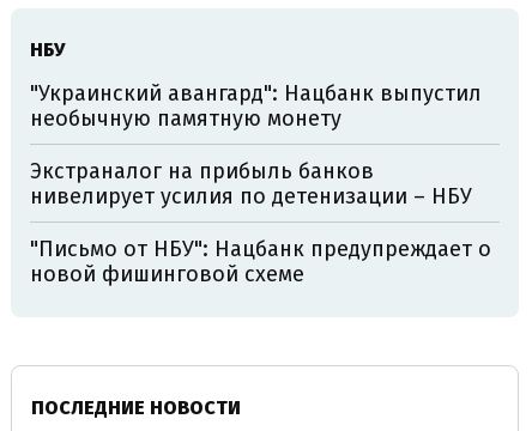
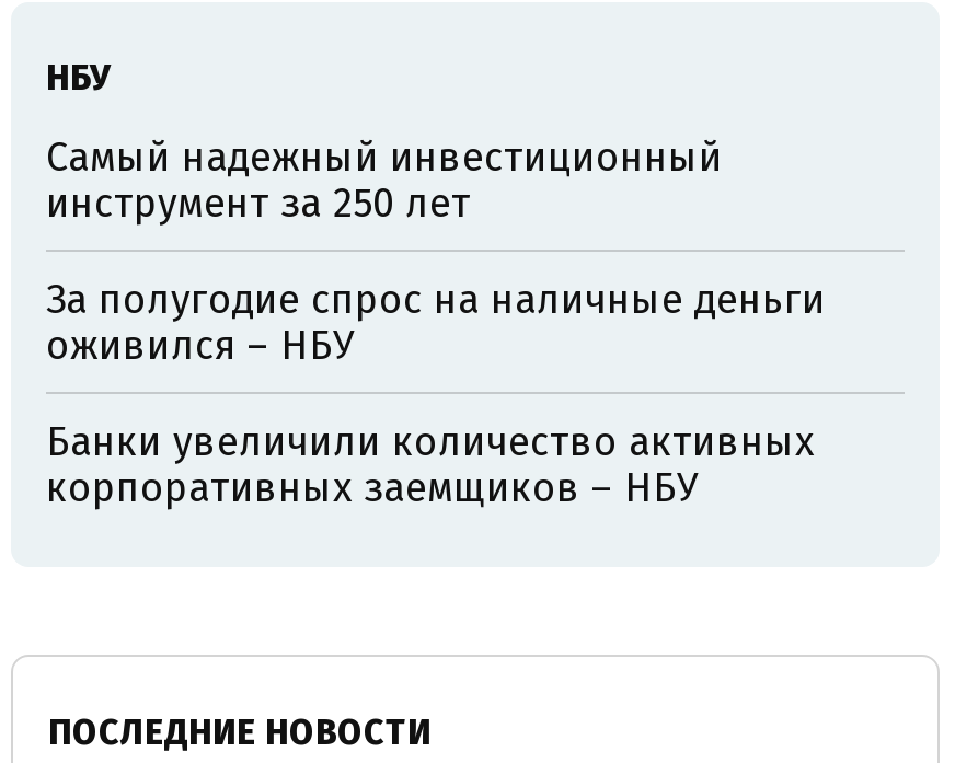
- "Украинский авангард": Нацбанк выпустил
- необычную памятную монету
+ Самый надежный инвестиционный
+ инструмент за 250 лет

- Экстраналог на прибыль банков
- нивелирует усилия по детенизации – НБУ
+ За полугодие спрос на наличные деньги
+ оживился – НБУ

- "Письмо от НБУ": Нацбанк предупреждает о
- новой фишинговой схеме
+ Банки увеличили количество активных
+ корпоративных заемщиков – НБУ
